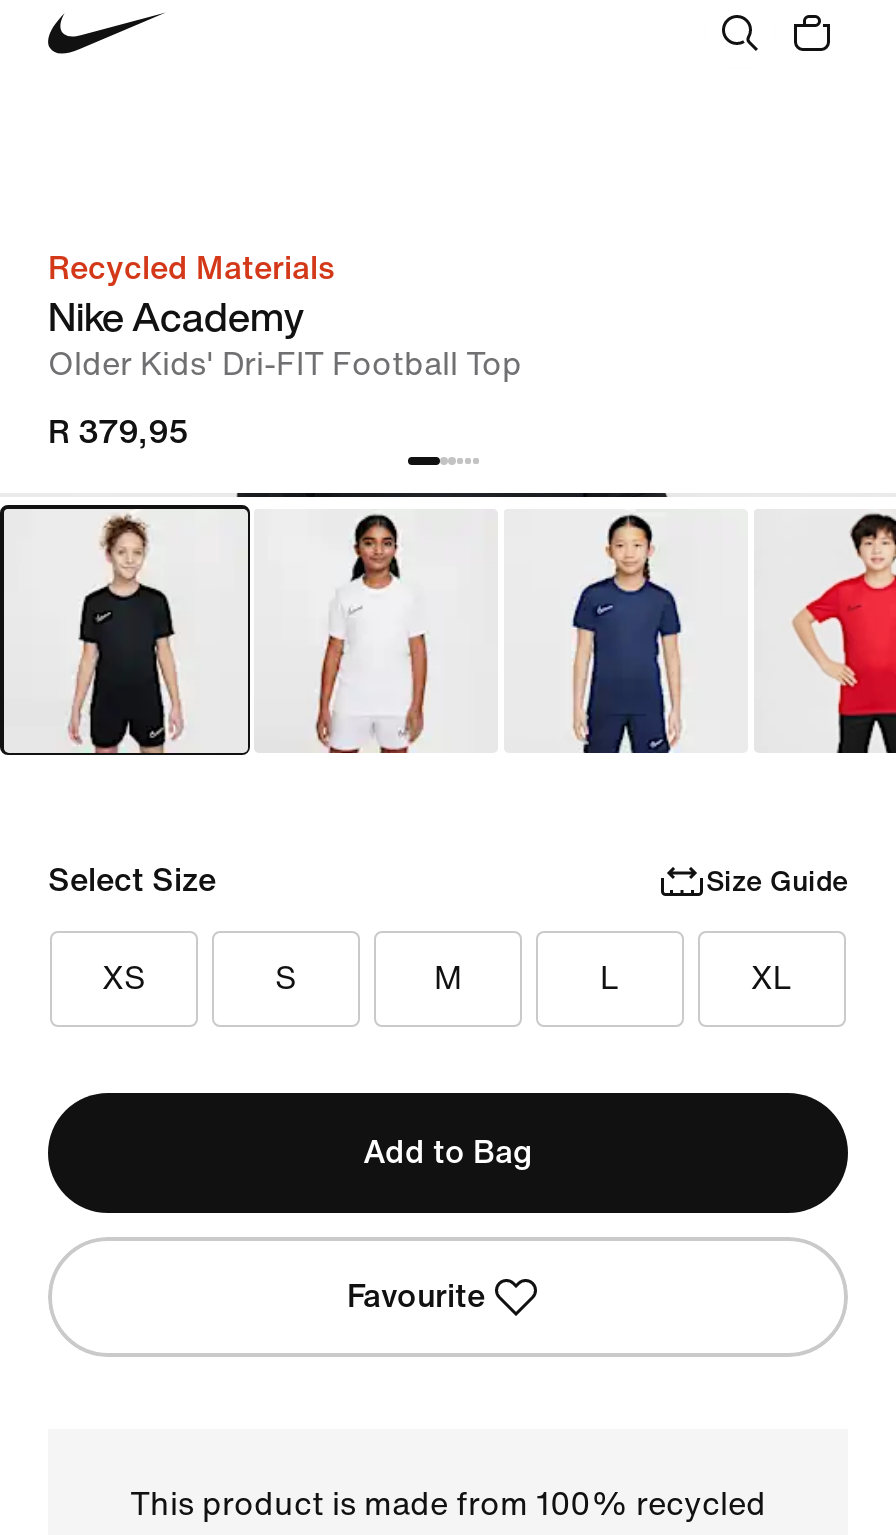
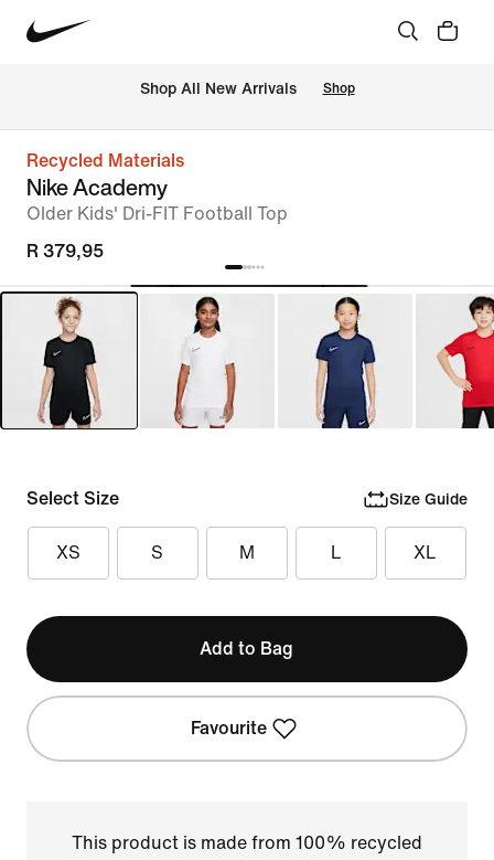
+ Shop All New Arrivals
+ Shop
